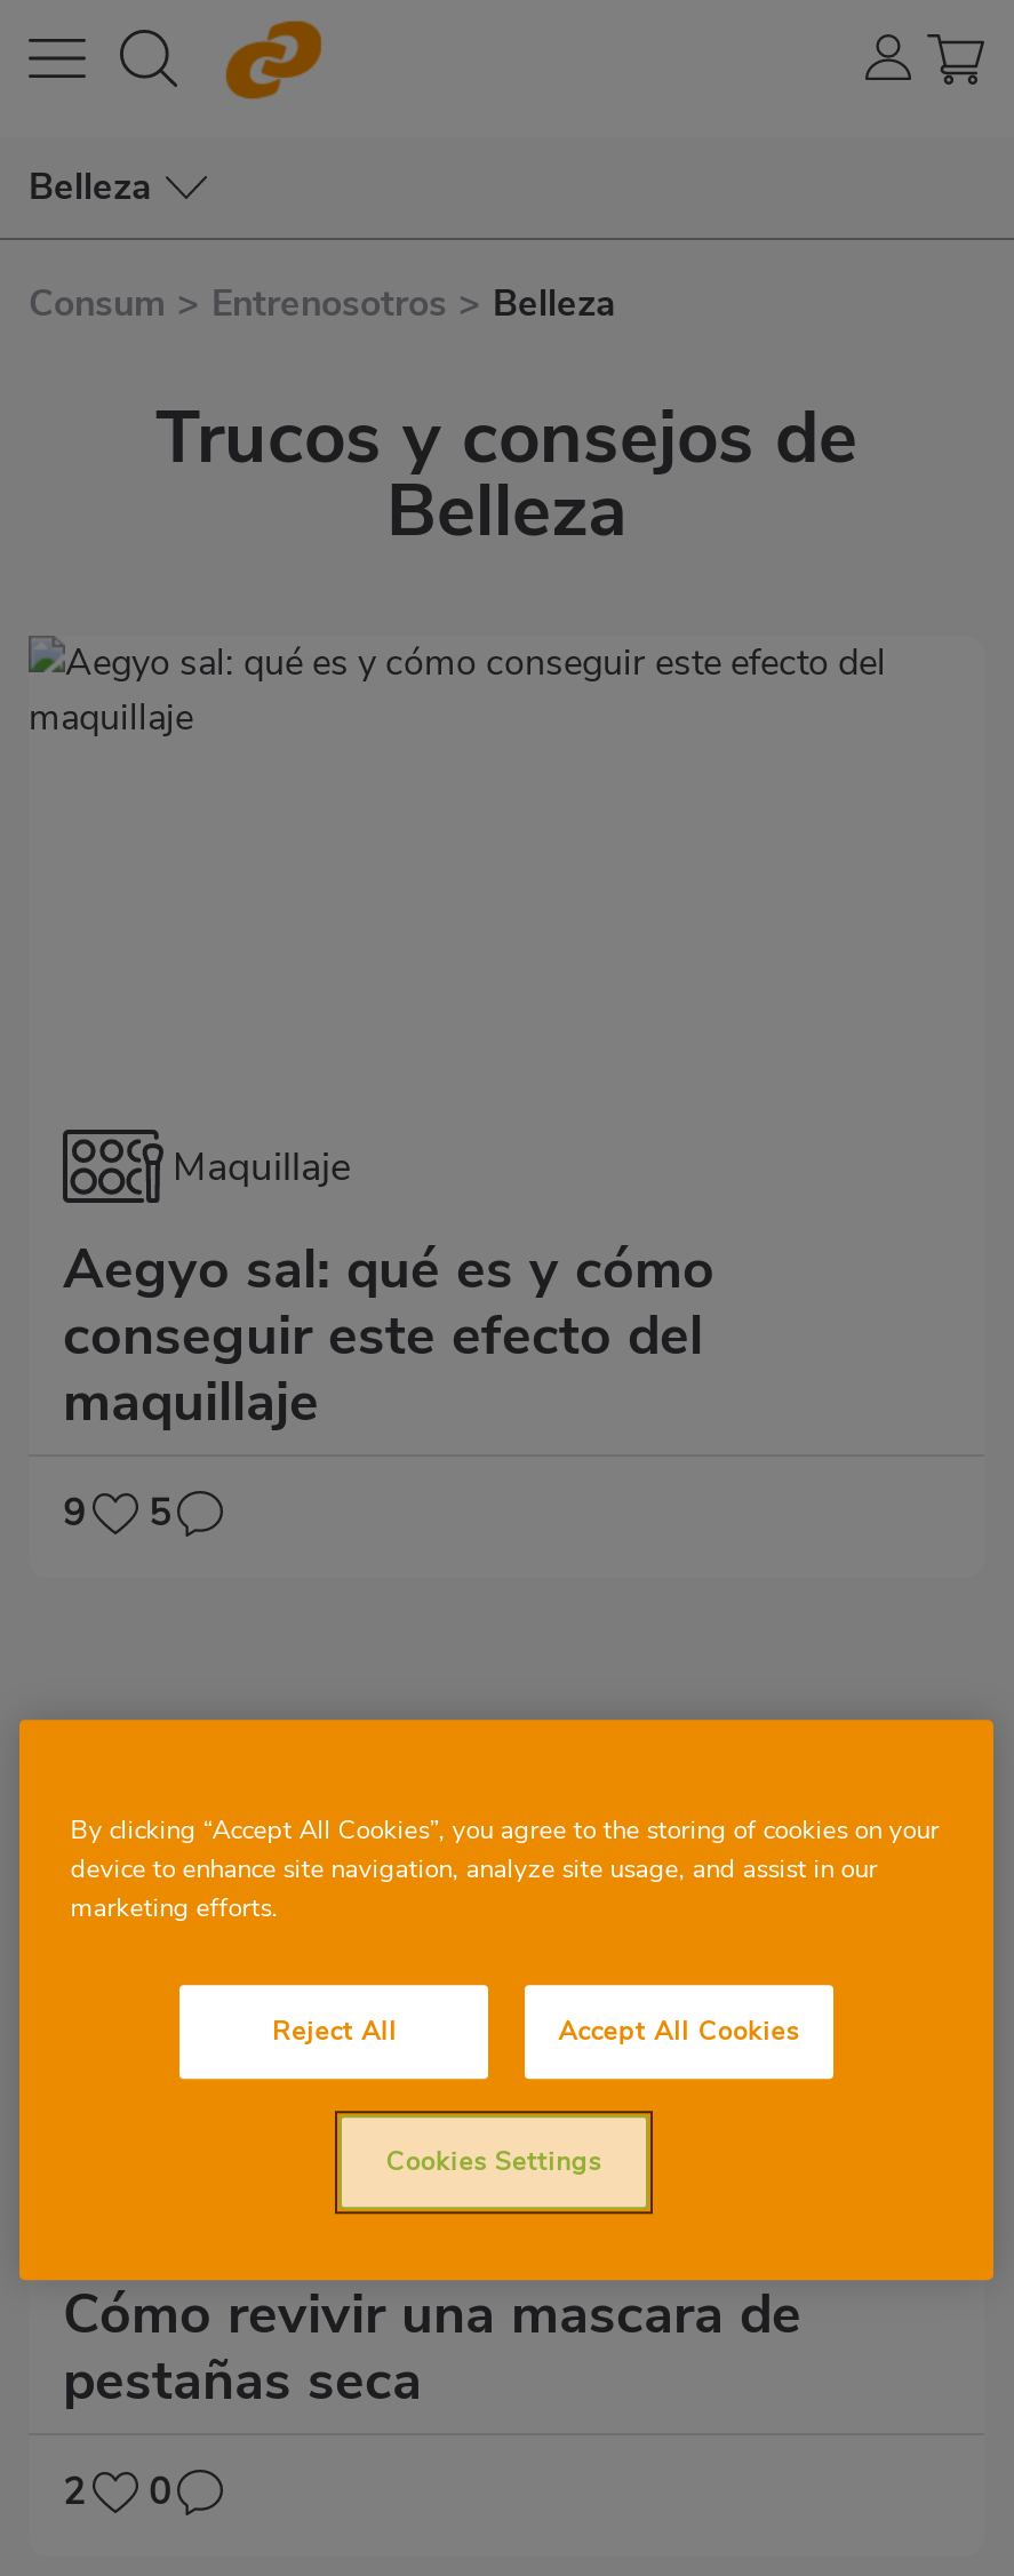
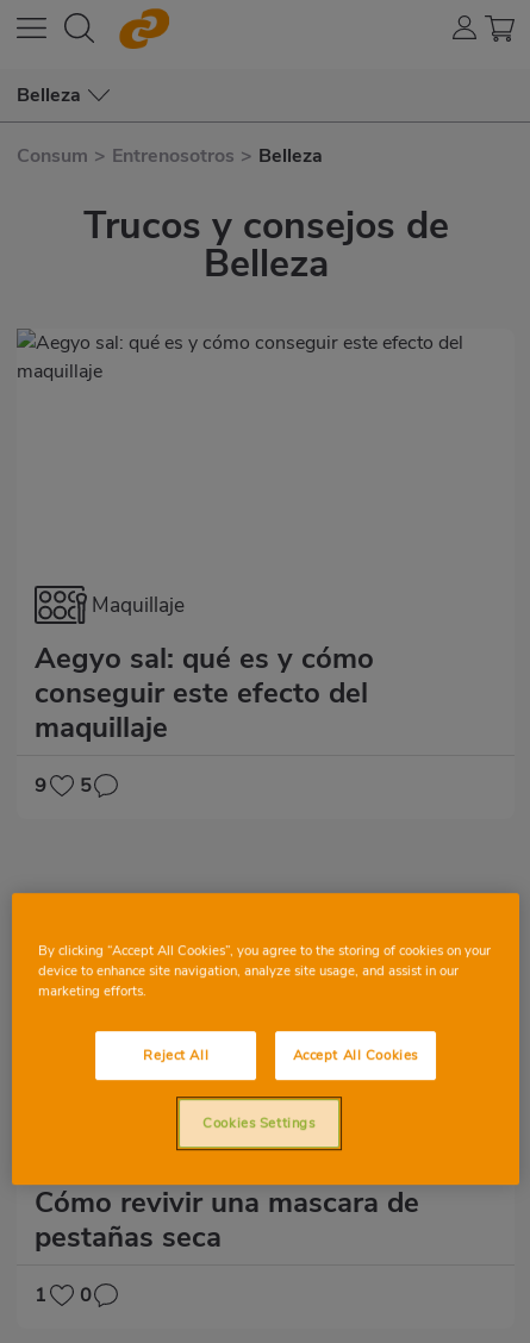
- 2 0
+ 1 0
